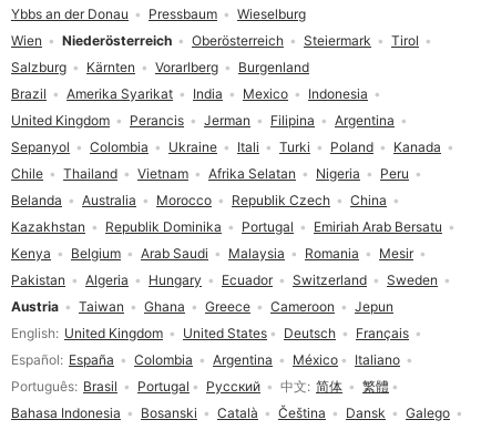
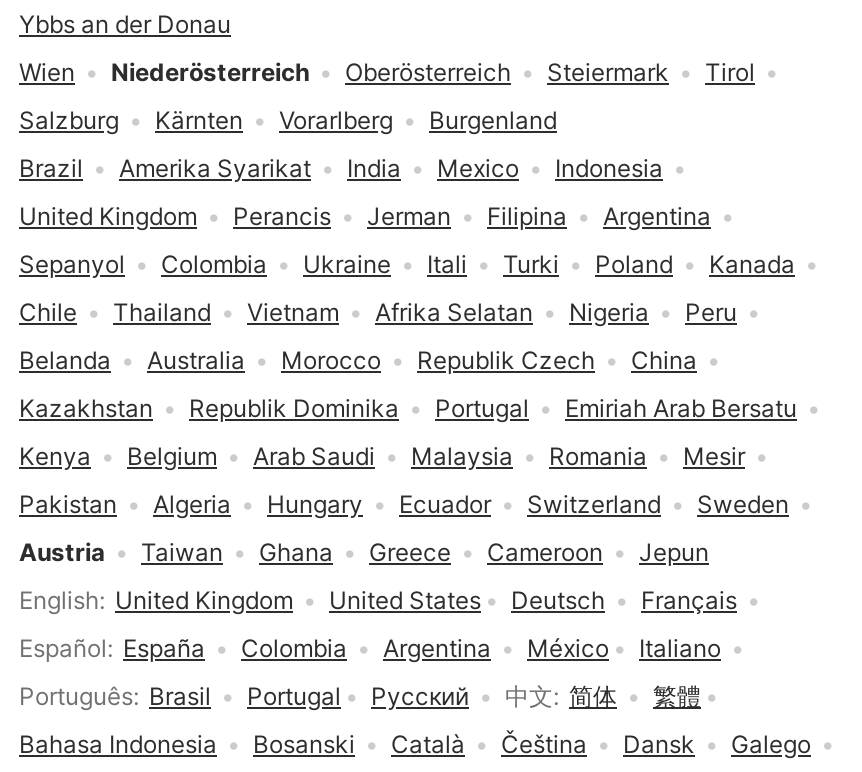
- Pressbaum
- Wieselburg
